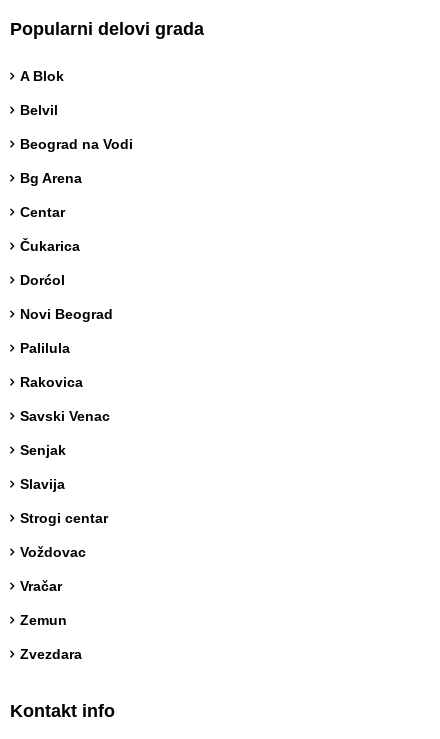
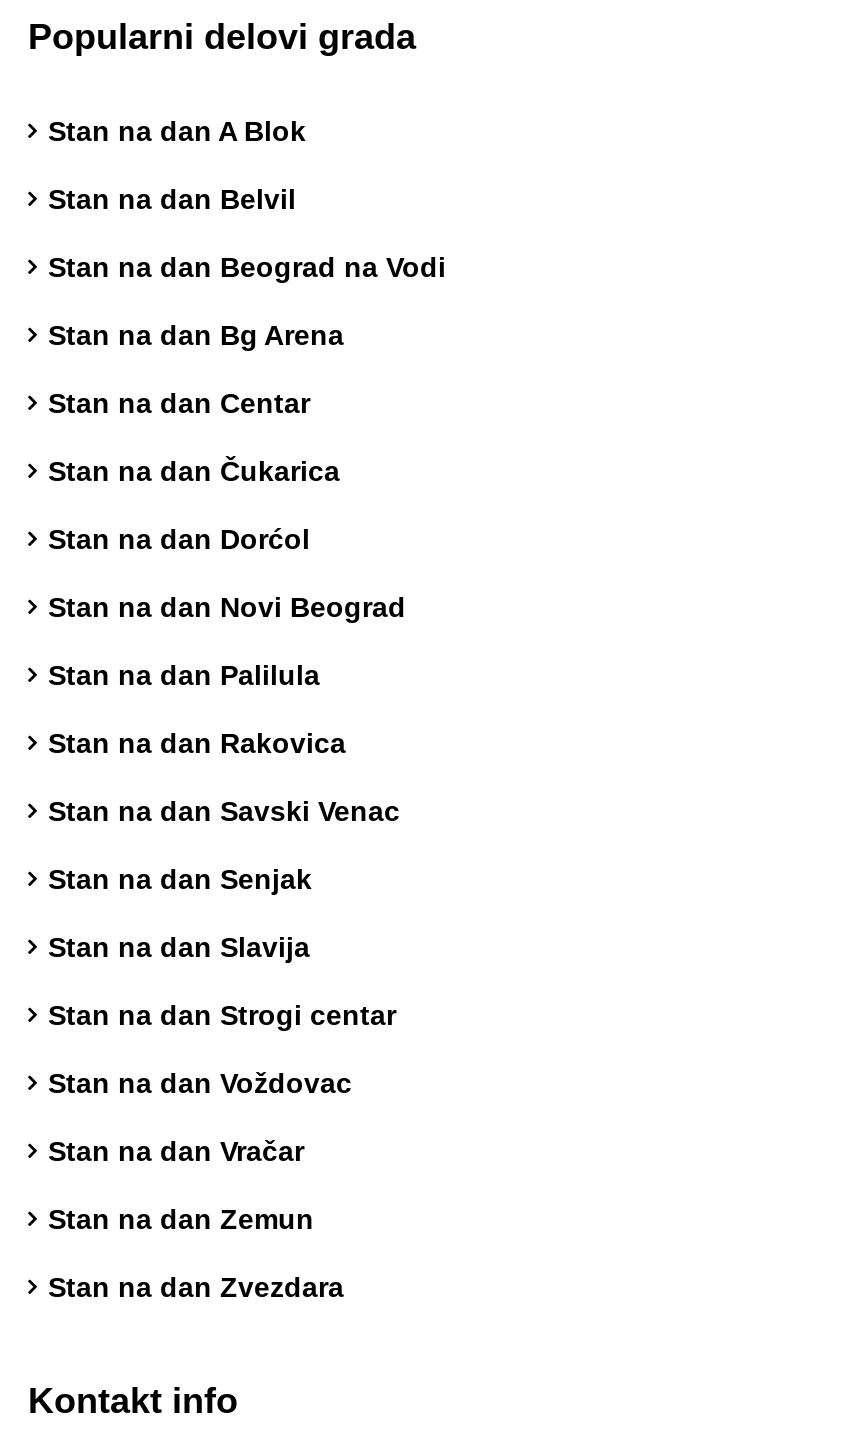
- A Blok
+ Stan na dan A Blok

- Belvil
+ Stan na dan Belvil

- Beograd na Vodi
+ Stan na dan Beograd na Vodi

- Bg Arena
+ Stan na dan Bg Arena

- Centar
+ Stan na dan Centar

- Čukarica
+ Stan na dan Čukarica

- Dorćol
+ Stan na dan Dorćol

- Novi Beograd
+ Stan na dan Novi Beograd

- Palilula
+ Stan na dan Palilula

- Rakovica
+ Stan na dan Rakovica

- Savski Venac
+ Stan na dan Savski Venac

- Senjak
+ Stan na dan Senjak

- Slavija
+ Stan na dan Slavija

- Strogi centar
+ Stan na dan Strogi centar

- Voždovac
+ Stan na dan Voždovac

- Vračar
+ Stan na dan Vračar

- Zemun
+ Stan na dan Zemun

- Zvezdara
+ Stan na dan Zvezdara
